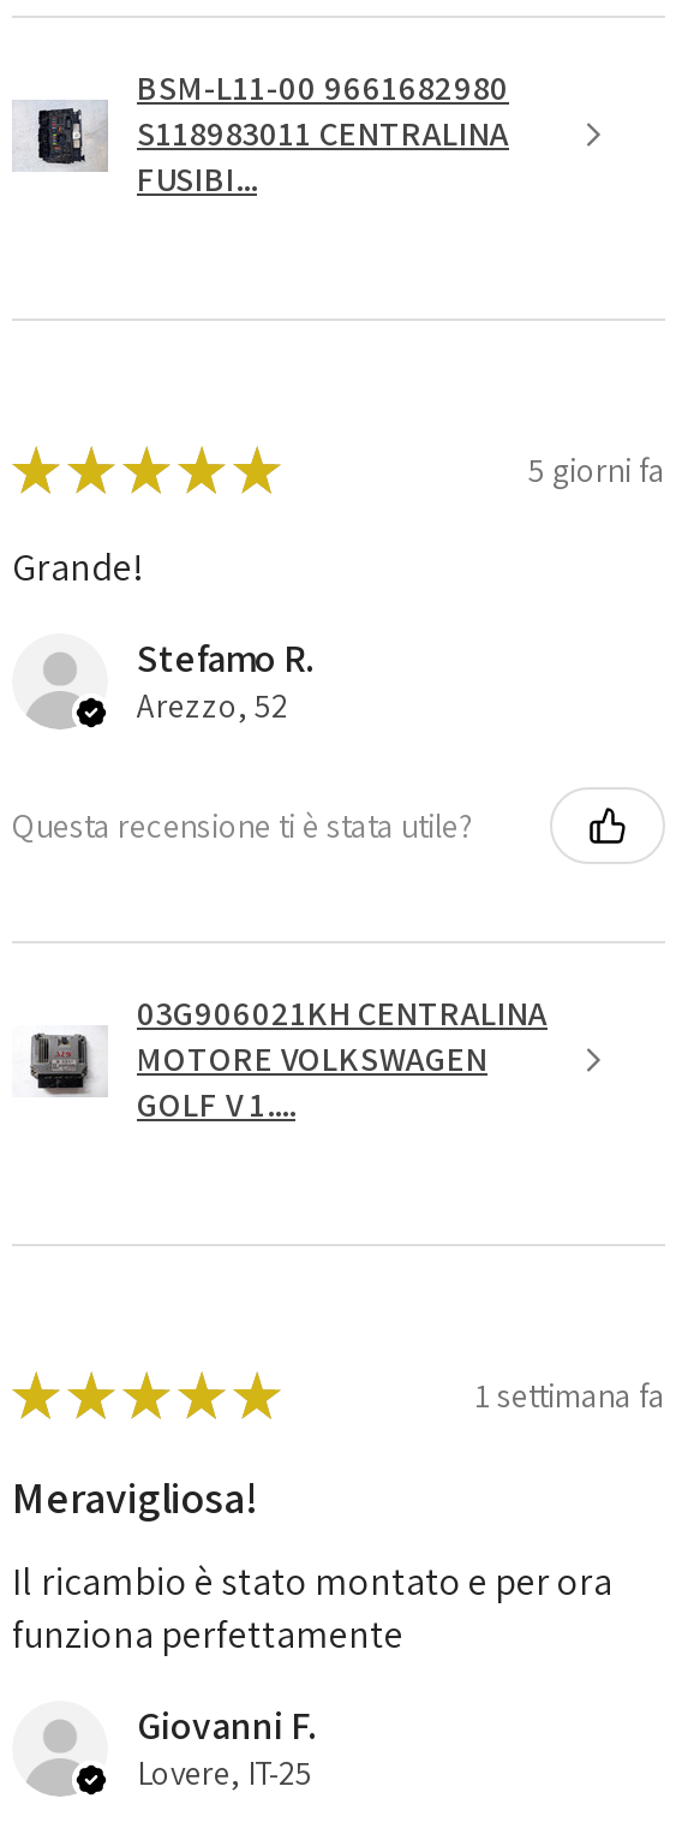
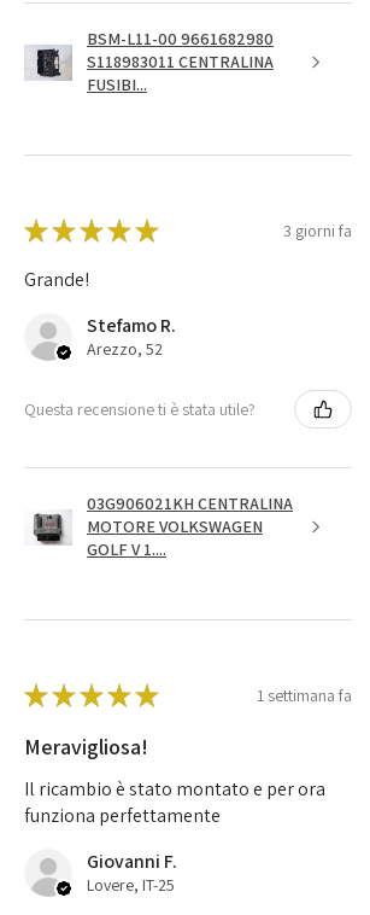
- 5 giorni fa
+ 3 giorni fa
